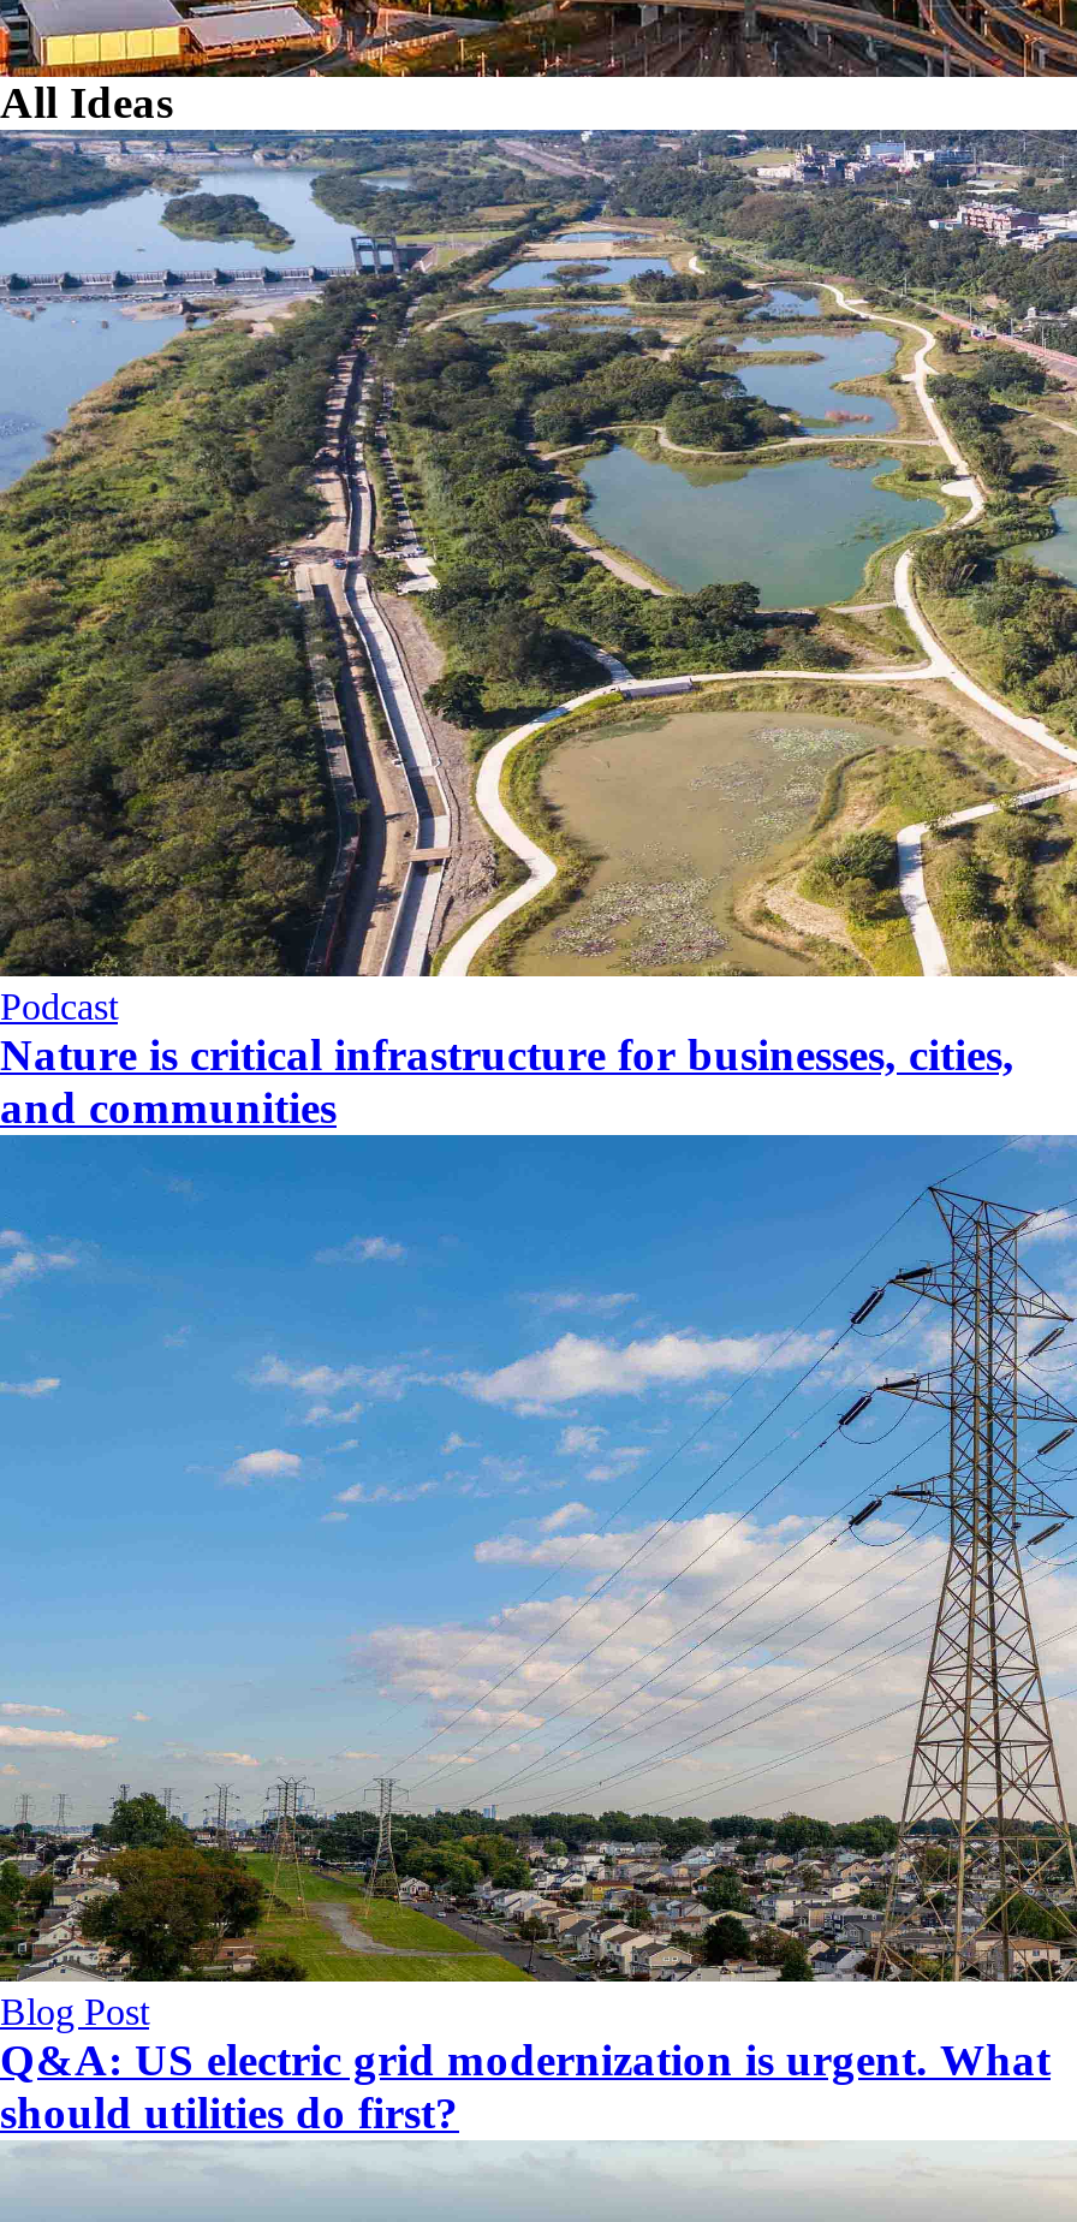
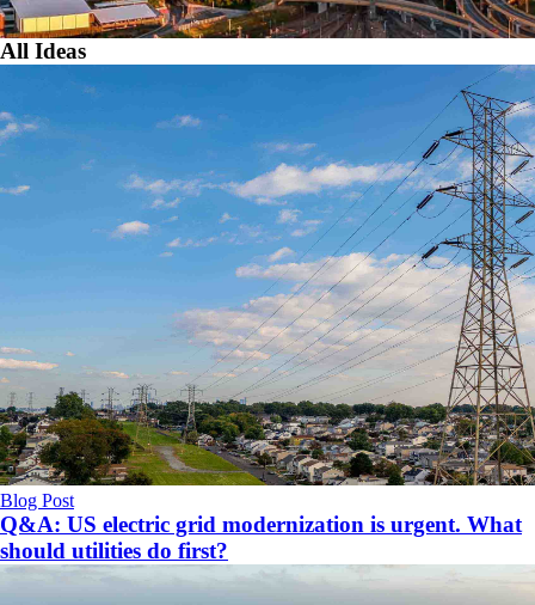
- [image]
- Podcast
- Nature is critical infrastructure for businesses, cities,
- and communities
